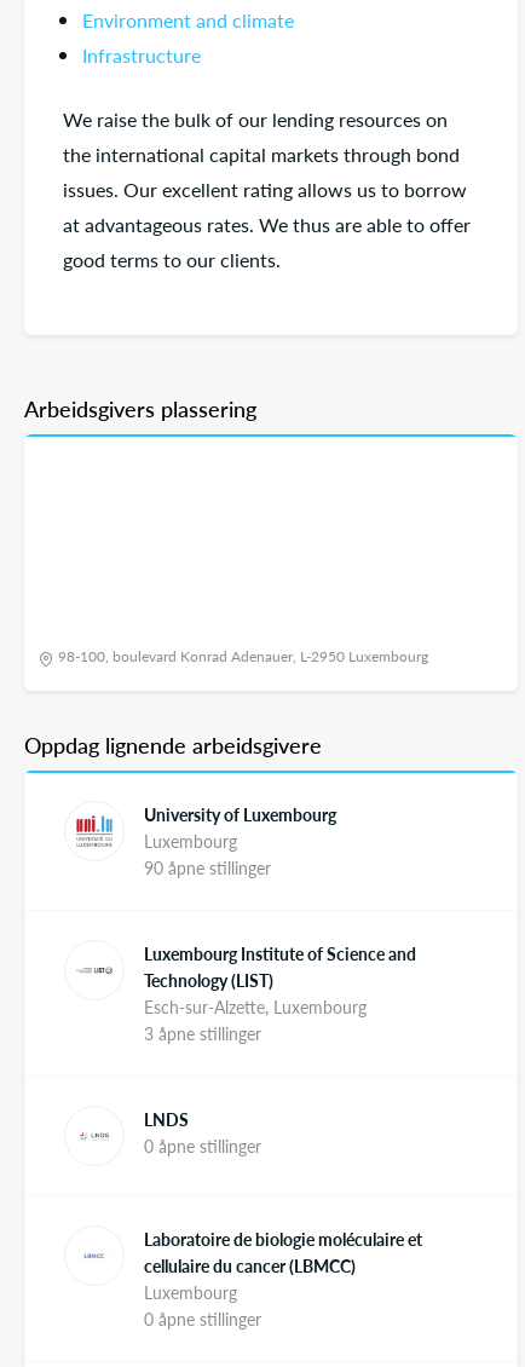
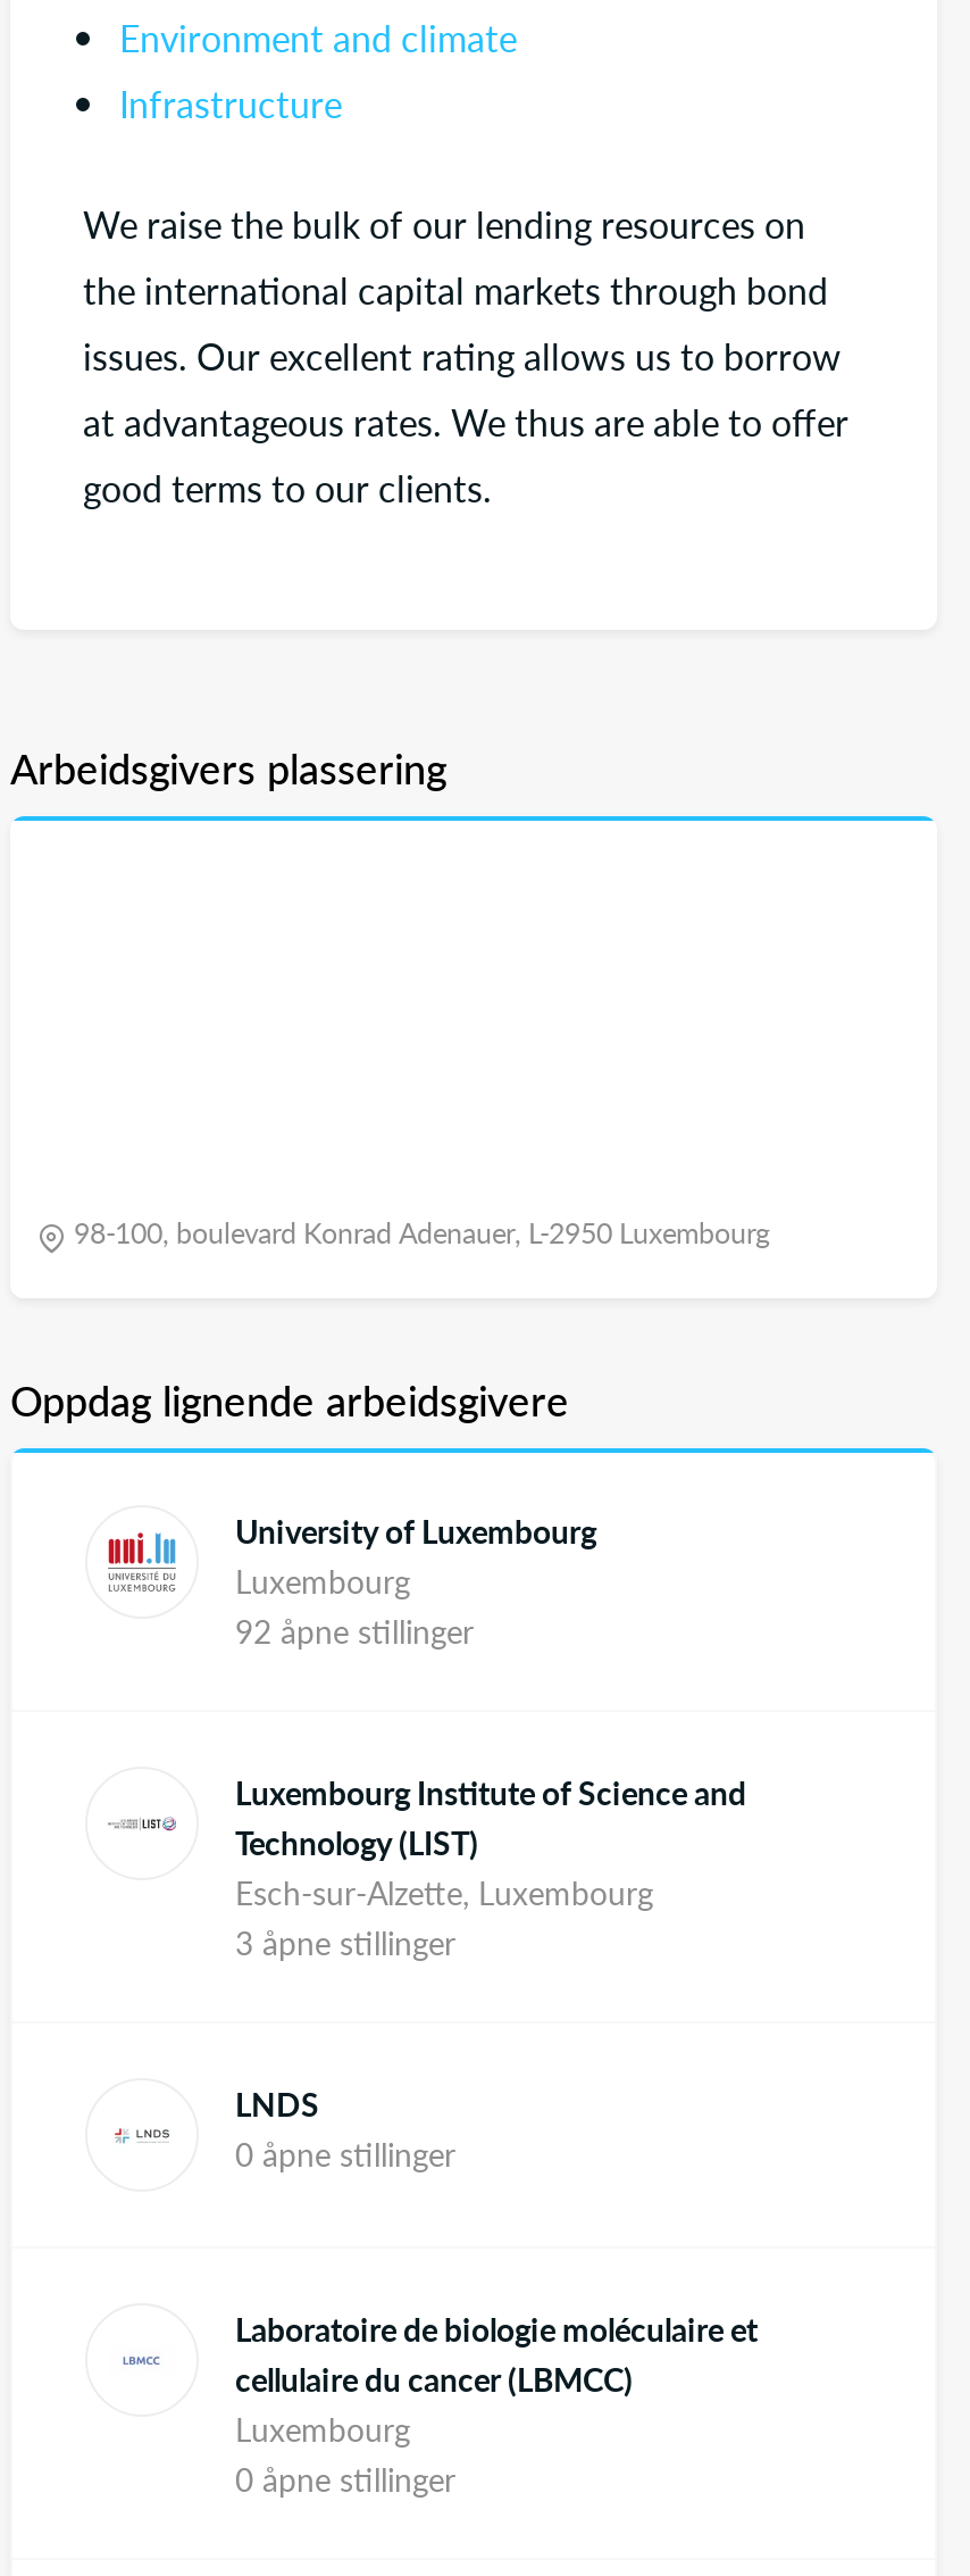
- 90 åpne stillinger
+ 92 åpne stillinger
